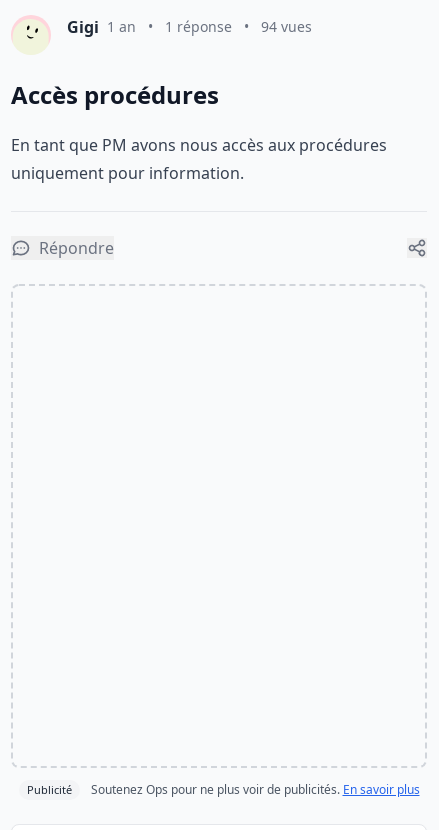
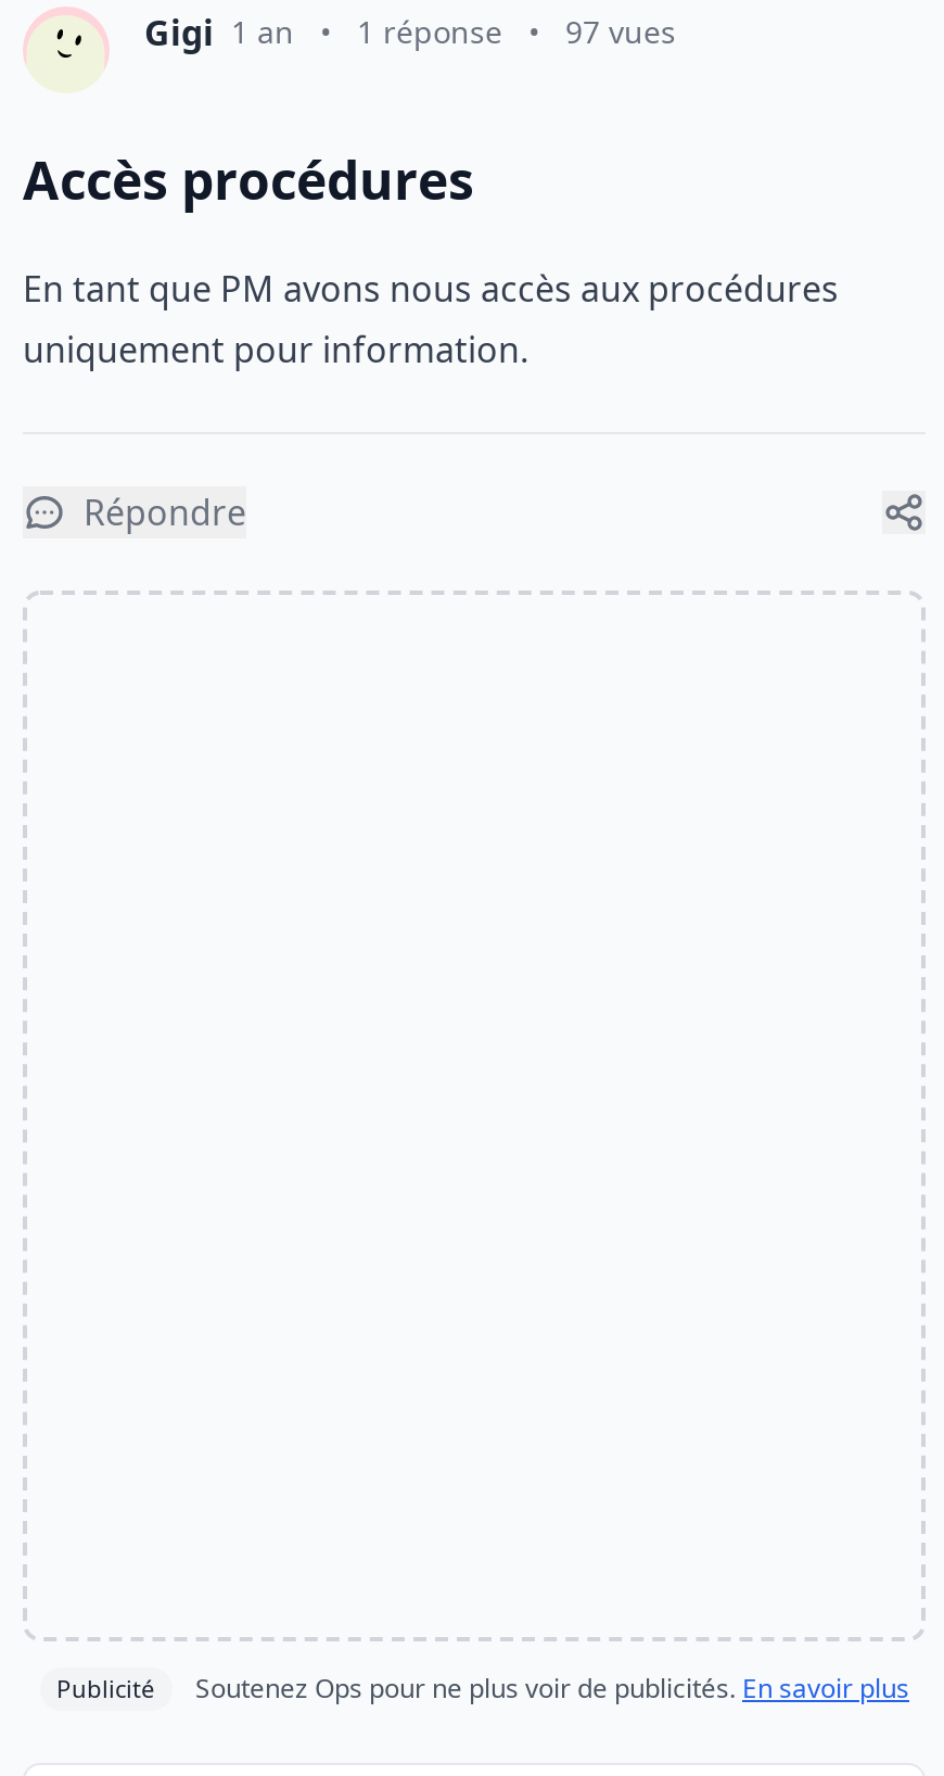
- 94 vues
+ 97 vues
